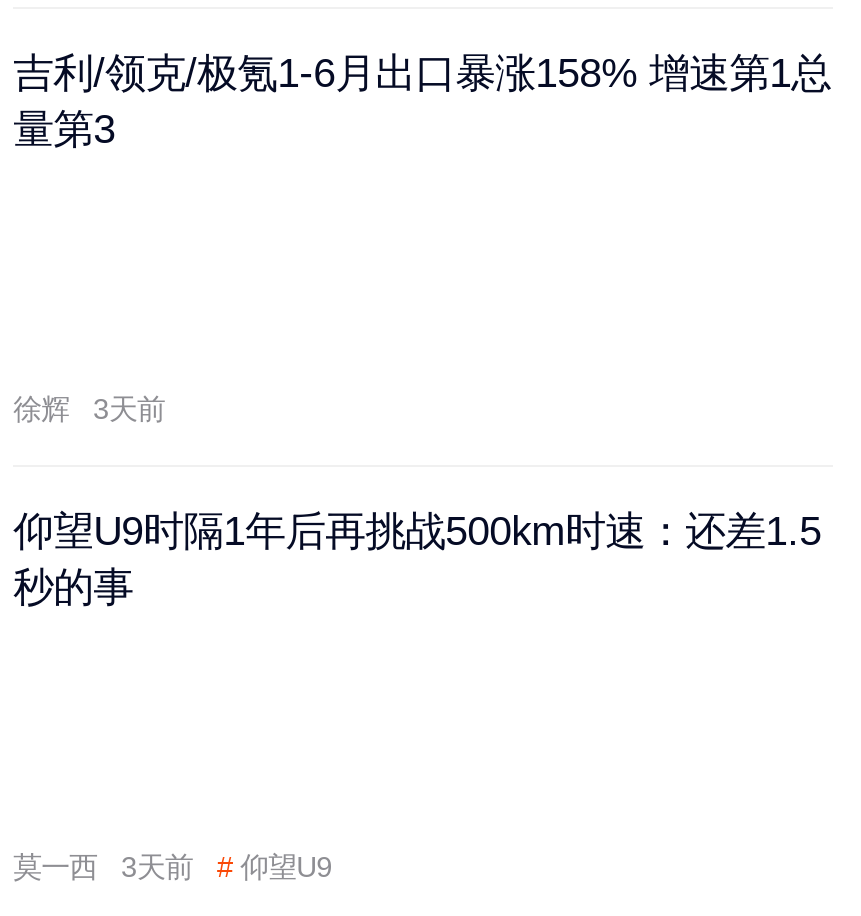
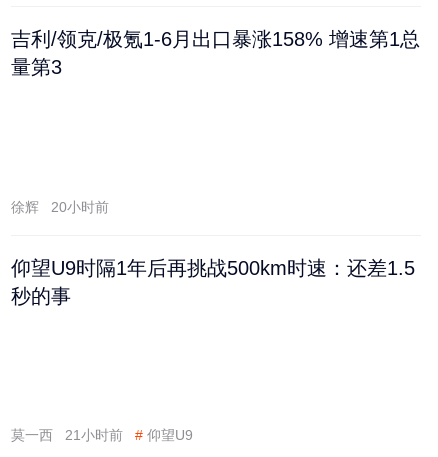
- 3天前
+ 20小时前

- 莫一西 3天前 # 仰望U9
+ 莫一西 21小时前 # 仰望U9
